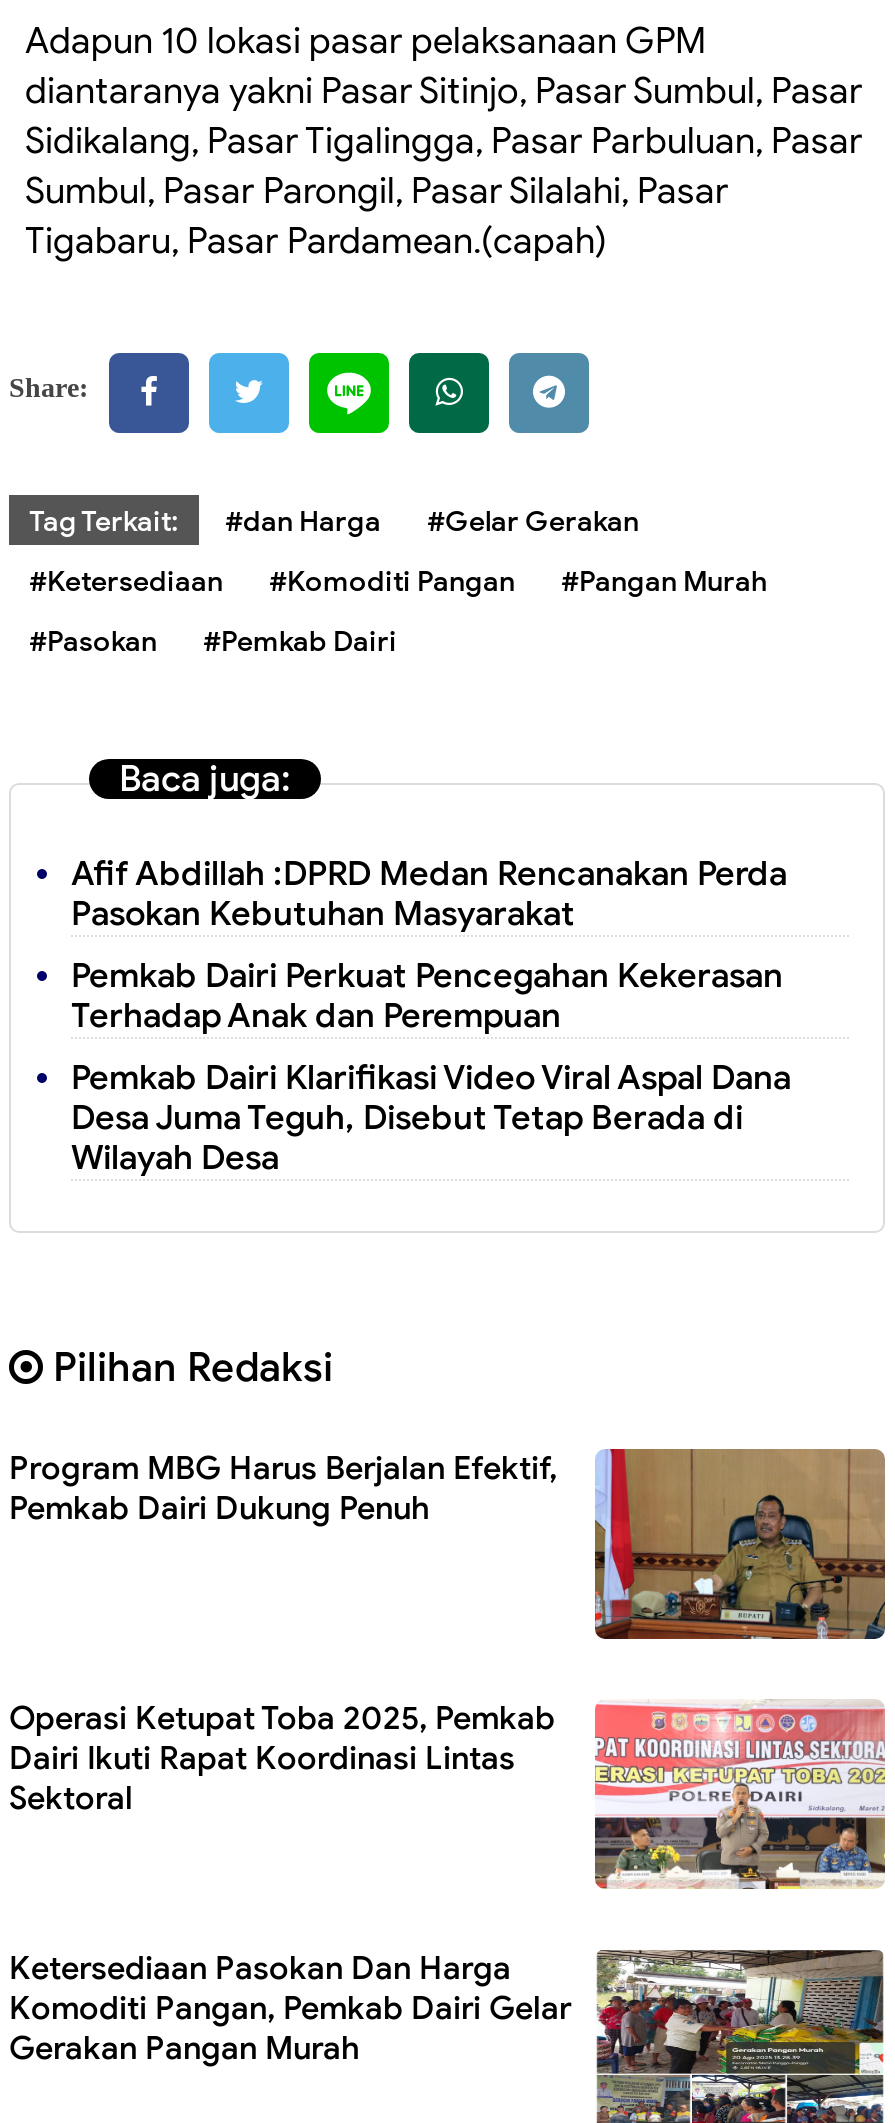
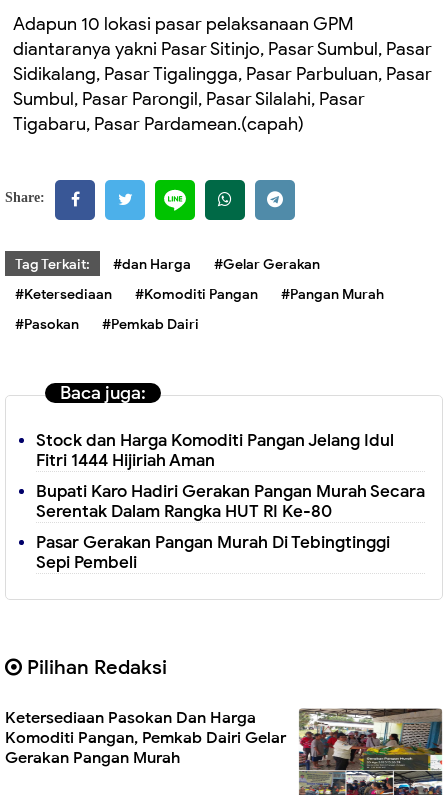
- Afif Abdillah :DPRD Medan Rencanakan Perda
- Pasokan Kebutuhan Masyarakat
+ Stock dan Harga Komoditi Pangan Jelang Idul
+ Fitri 1444 Hijiriah Aman

- Pemkab Dairi Perkuat Pencegahan Kekerasan
- Terhadap Anak dan Perempuan
+ Bupati Karo Hadiri Gerakan Pangan Murah Secara
+ Serentak Dalam Rangka HUT RI Ke-80

- Pemkab Dairi Klarifikasi Video Viral Aspal Dana
- Desa Juma Teguh, Disebut Tetap Berada di
- Wilayah Desa
+ Pasar Gerakan Pangan Murah Di Tebingtinggi
+ Sepi Pembeli

- [image]
- Program MBG Harus Berjalan Efektif,
- Pemkab Dairi Dukung Penuh

- [image]
- Operasi Ketupat Toba 2025, Pemkab
- Dairi Ikuti Rapat Koordinasi Lintas
- Sektoral
